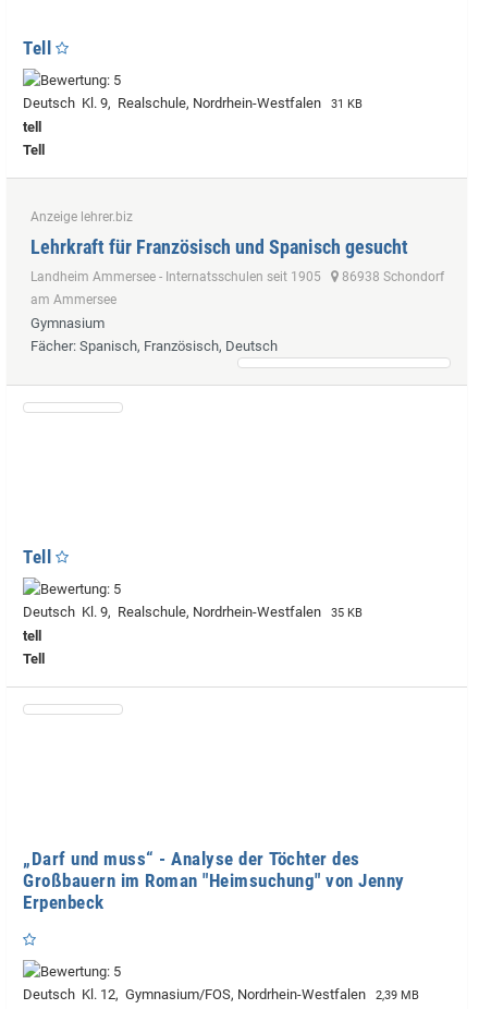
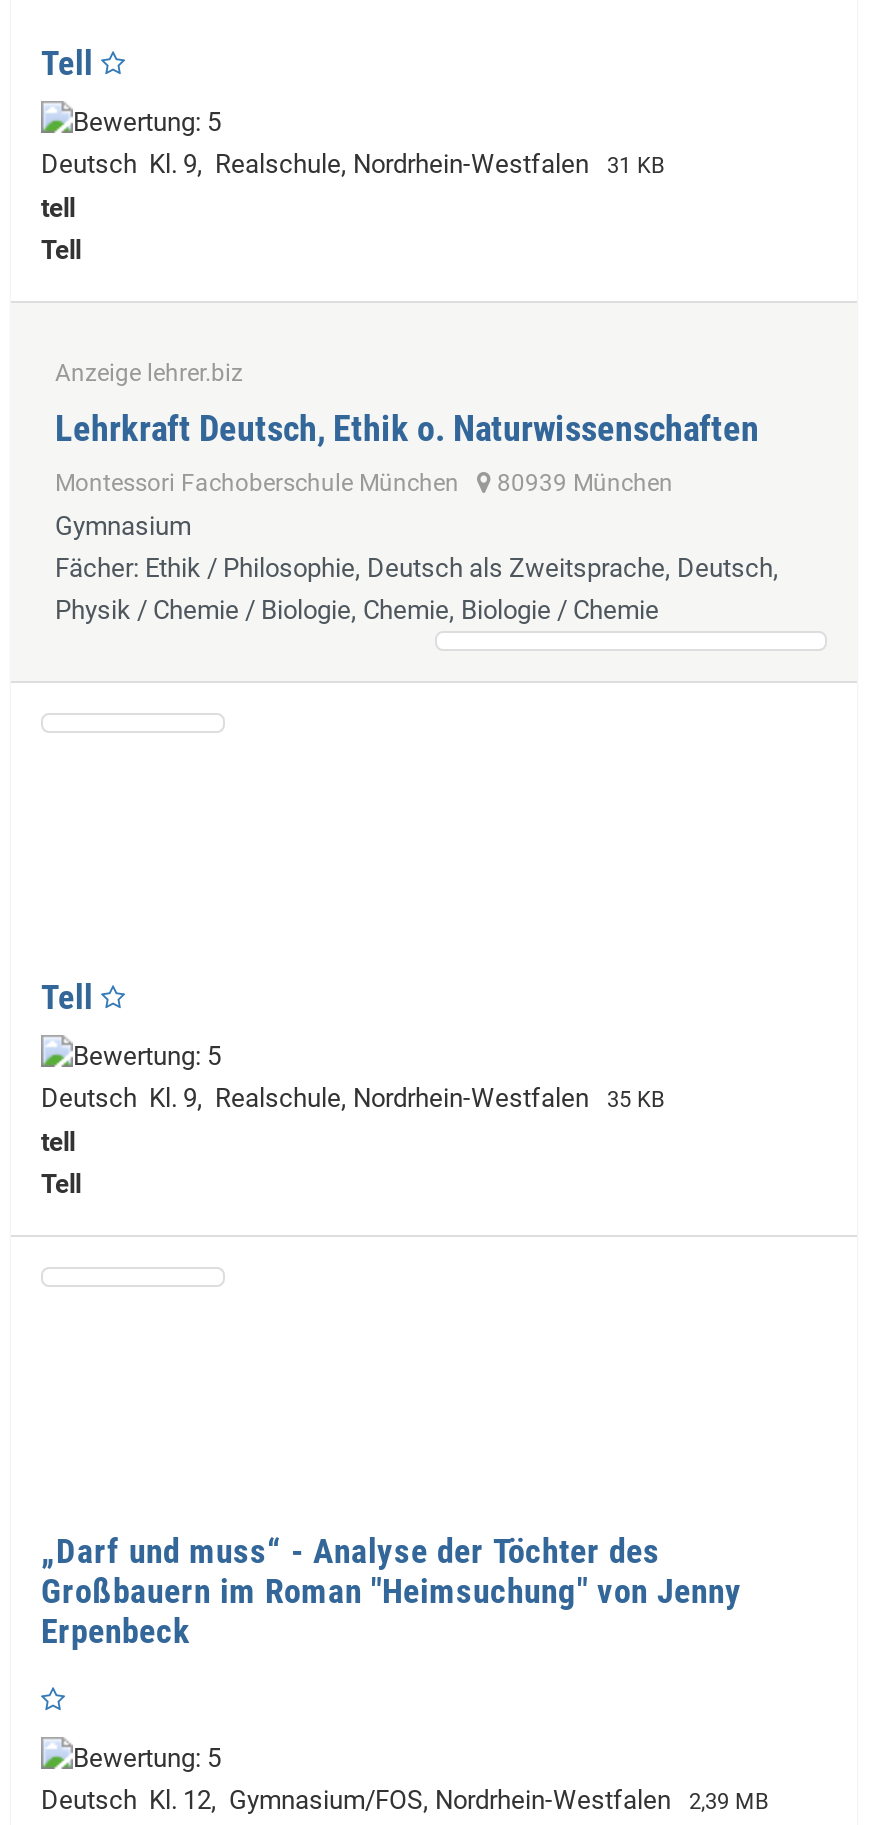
- Lehrkraft für Französisch und Spanisch gesucht
- Landheim Ammersee - Internatsschulen seit 1905 86938 Schondorf
- am Ammersee
+ Lehrkraft Deutsch, Ethik o. Naturwissenschaften
+ Montessori Fachoberschule München 80939 München

moved up: Gymnasium

- Fächer: Spanisch, Französisch, Deutsch
+ Fächer: Ethik / Philosophie, Deutsch als Zweitsprache, Deutsch,
+ Physik / Chemie / Biologie, Chemie, Biologie / Chemie
